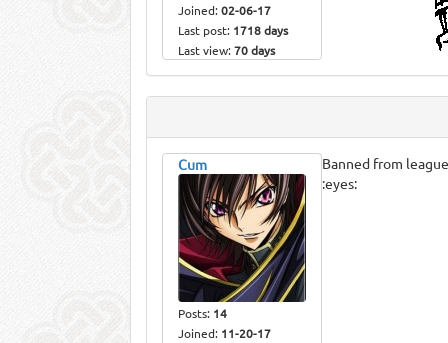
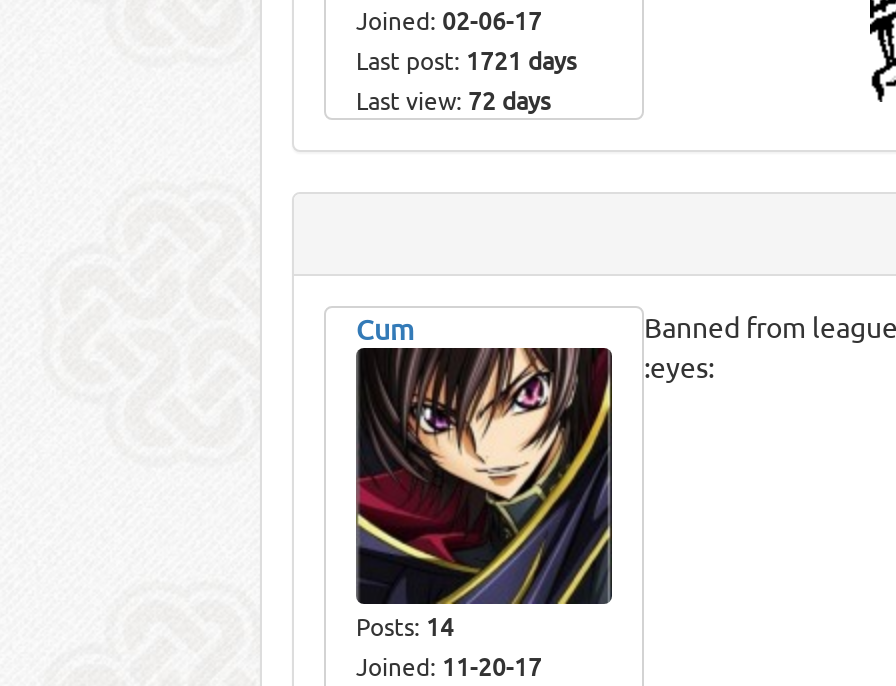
- Last post: 1718 days
+ Last post: 1721 days

- Last view: 70 days
+ Last view: 72 days
